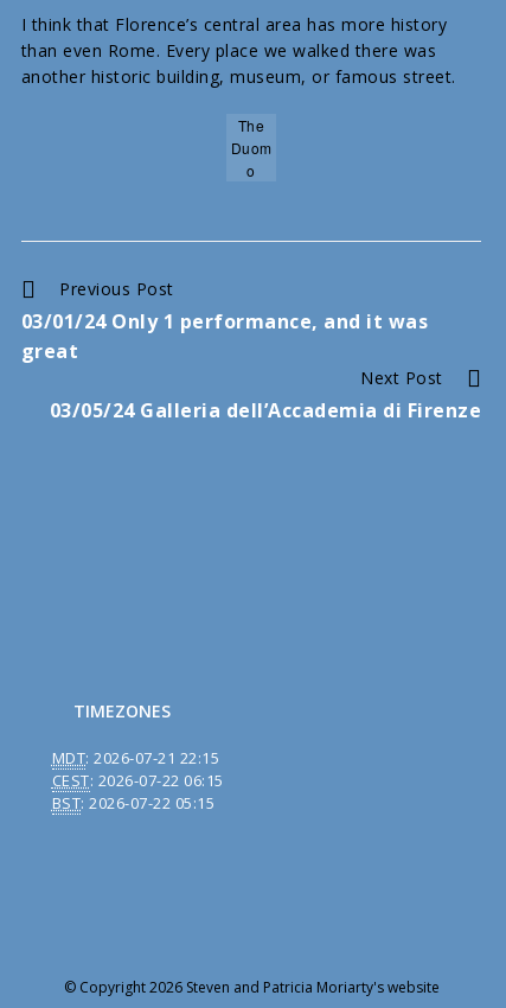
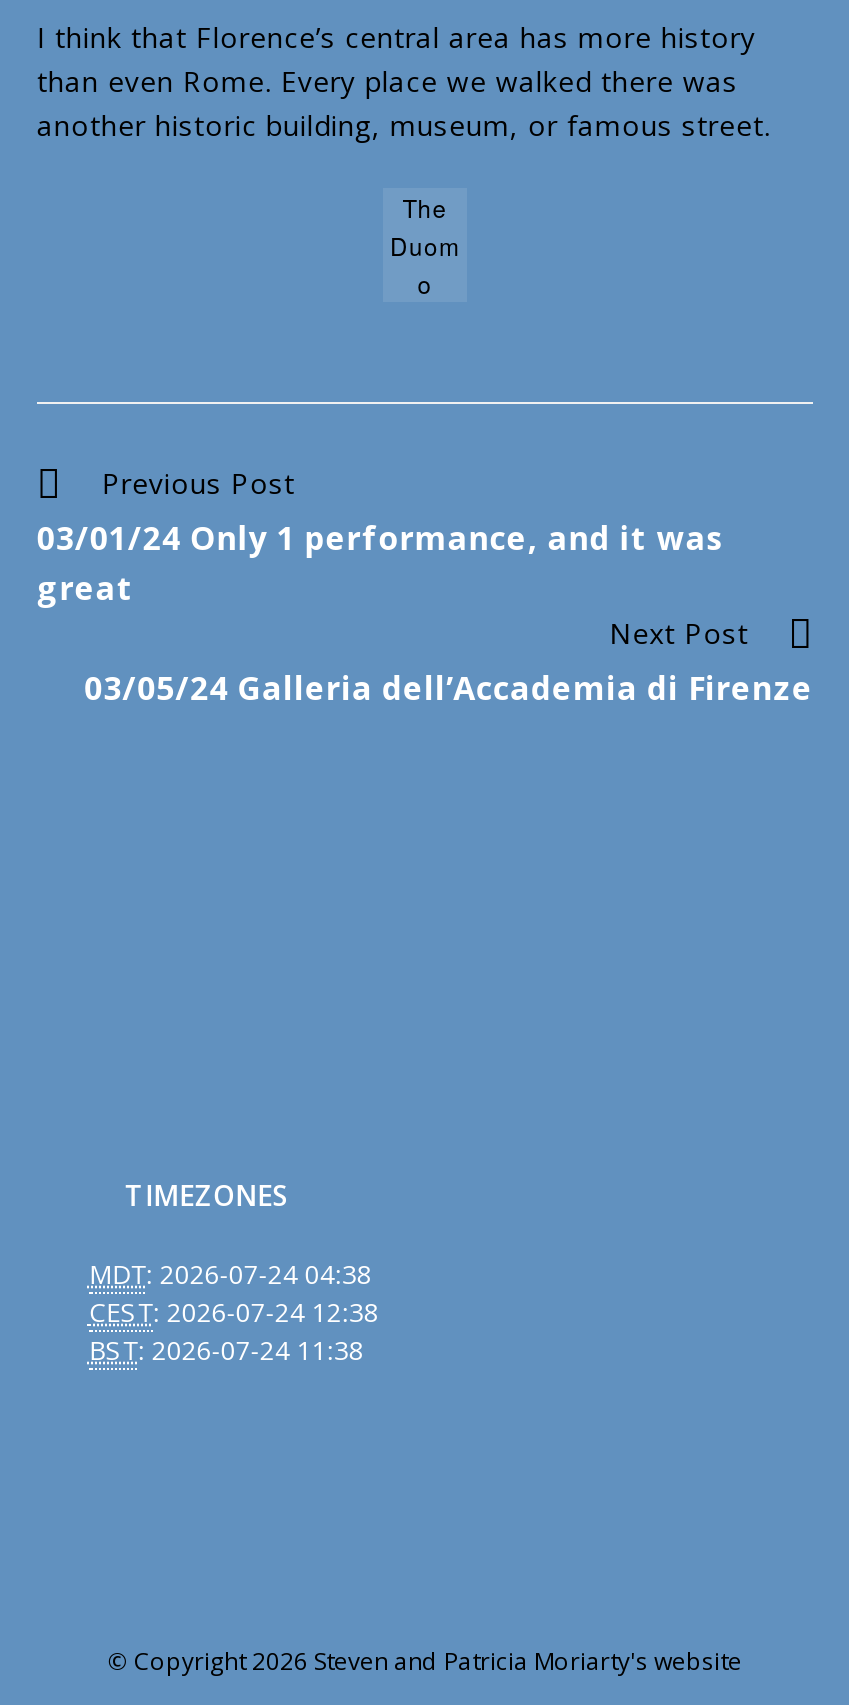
- MDT: 2026-07-21 22:15
+ MDT: 2026-07-24 04:38

- CEST: 2026-07-22 06:15
+ CEST: 2026-07-24 12:38

- BST:2026-07-22 05:15
+ BST:2026-07-24 11:38
